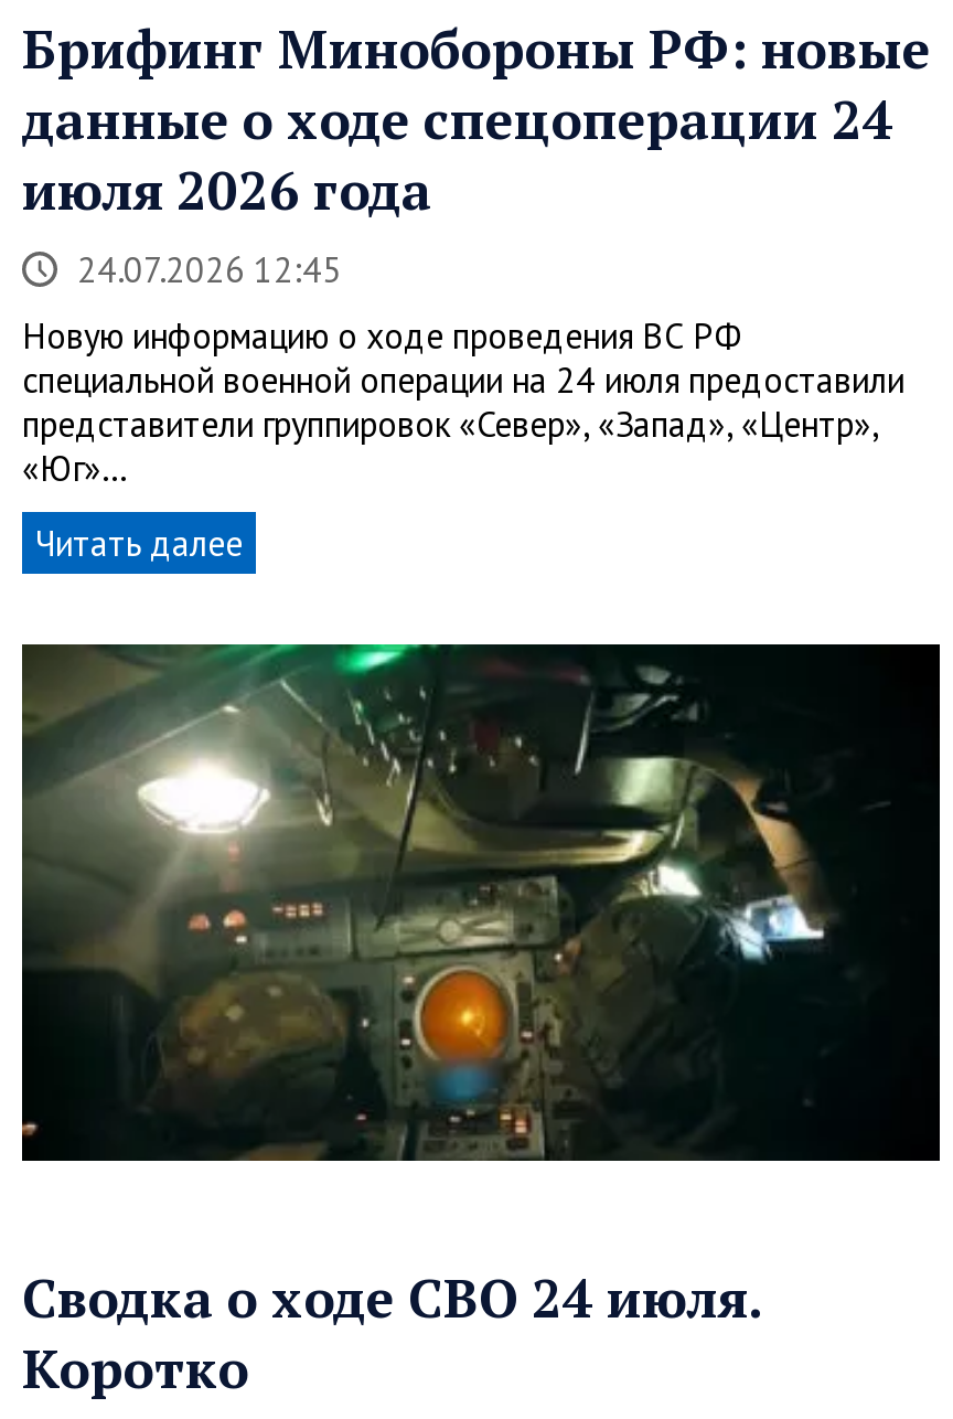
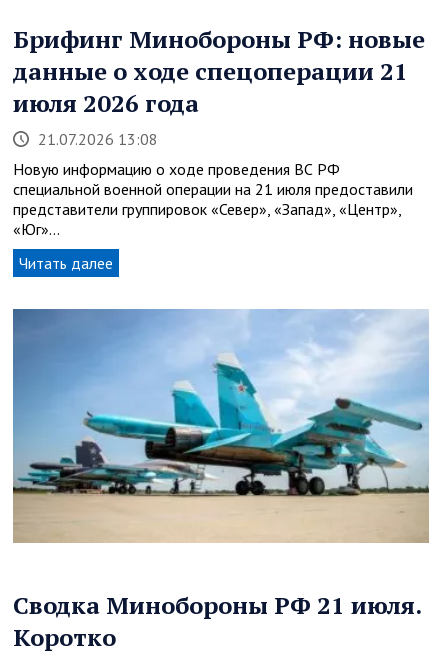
- данные о ходе спецоперации 24
+ данные о ходе спецоперации 21

- 24.07.2026 12:45
+ 21.07.2026 13:08

- специальной военной операции на 24 июля предоставили
+ специальной военной операции на 21 июля предоставили

- [image]
+ [image]

- Сводка о ходе СВО 24 июля.
+ Сводка Минобороны РФ 21 июля.
